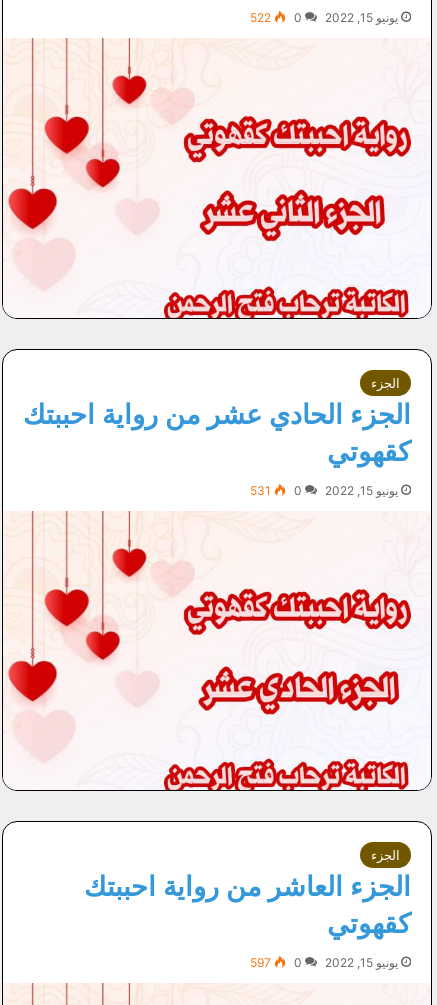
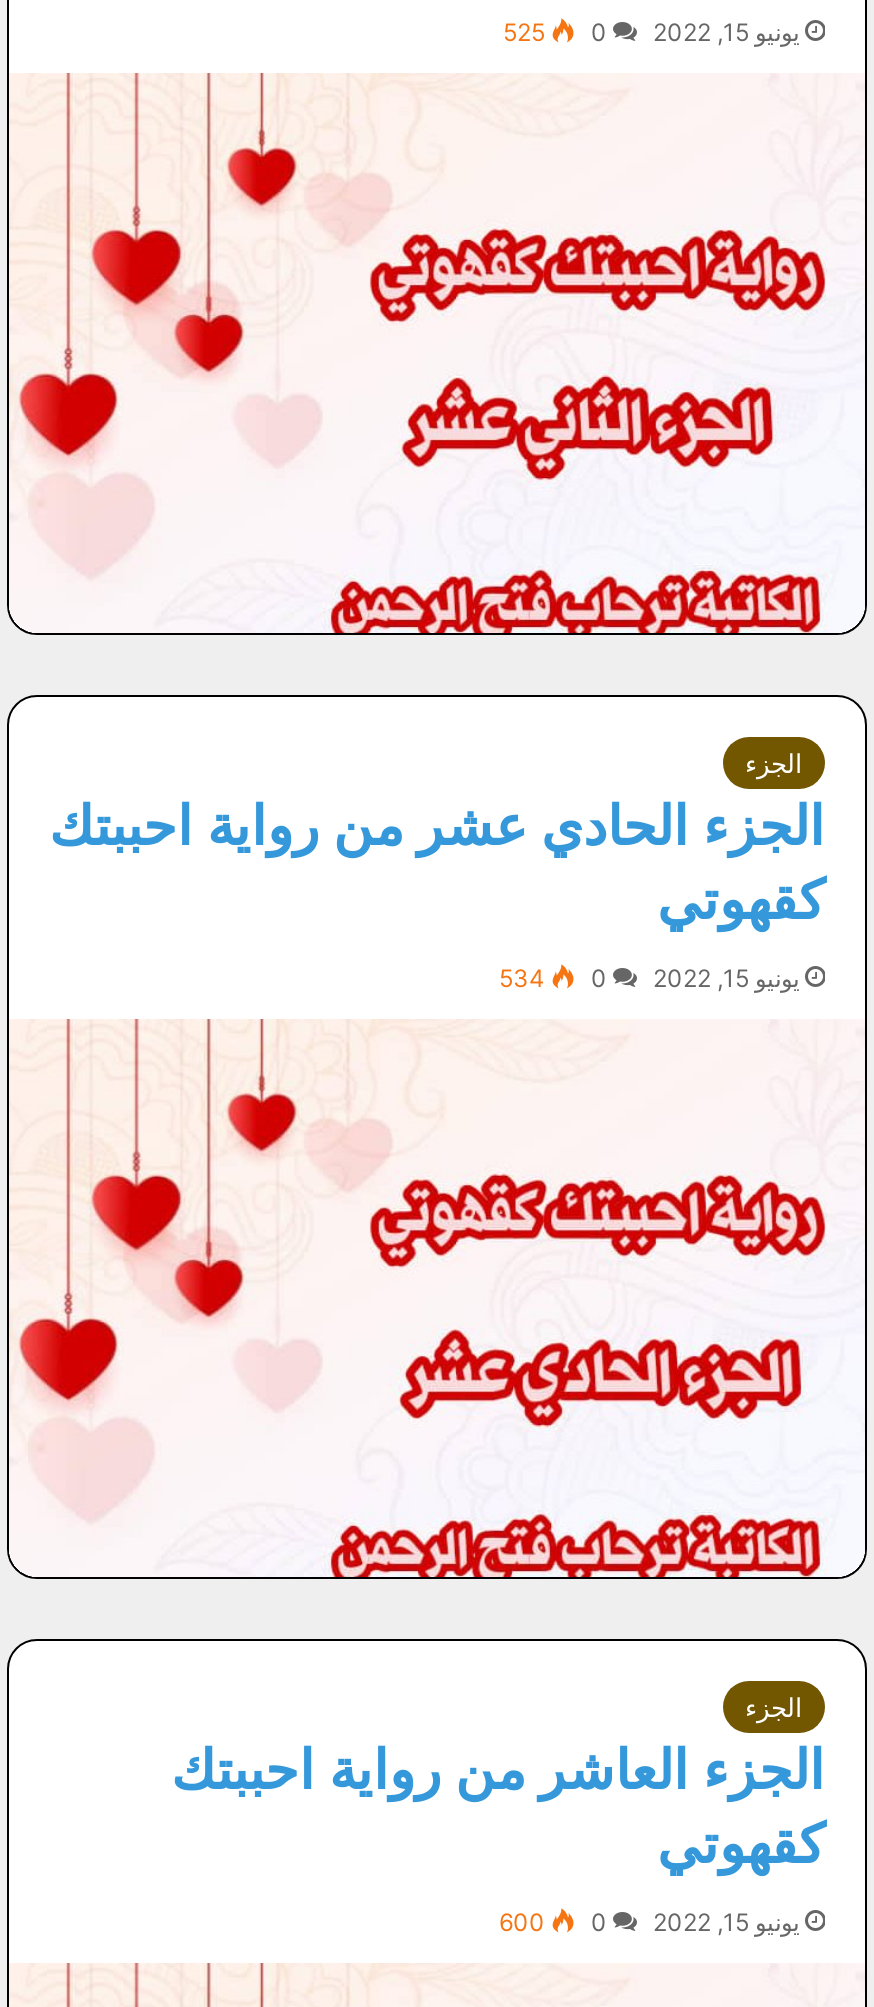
- 522 0
+ 525 0

- 531 0
+ 534 0

- 597 0
+ 600 0
